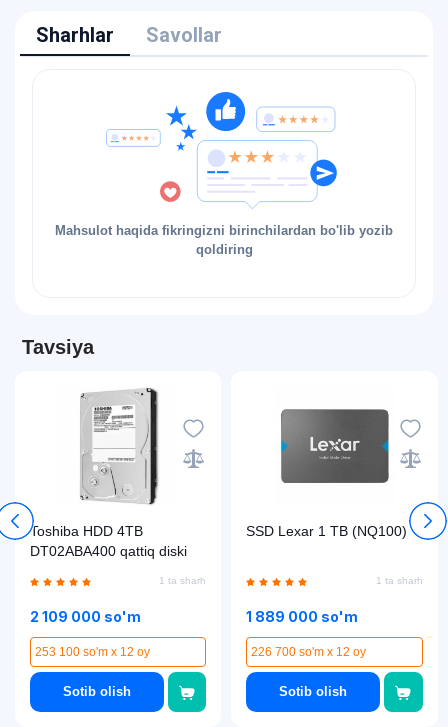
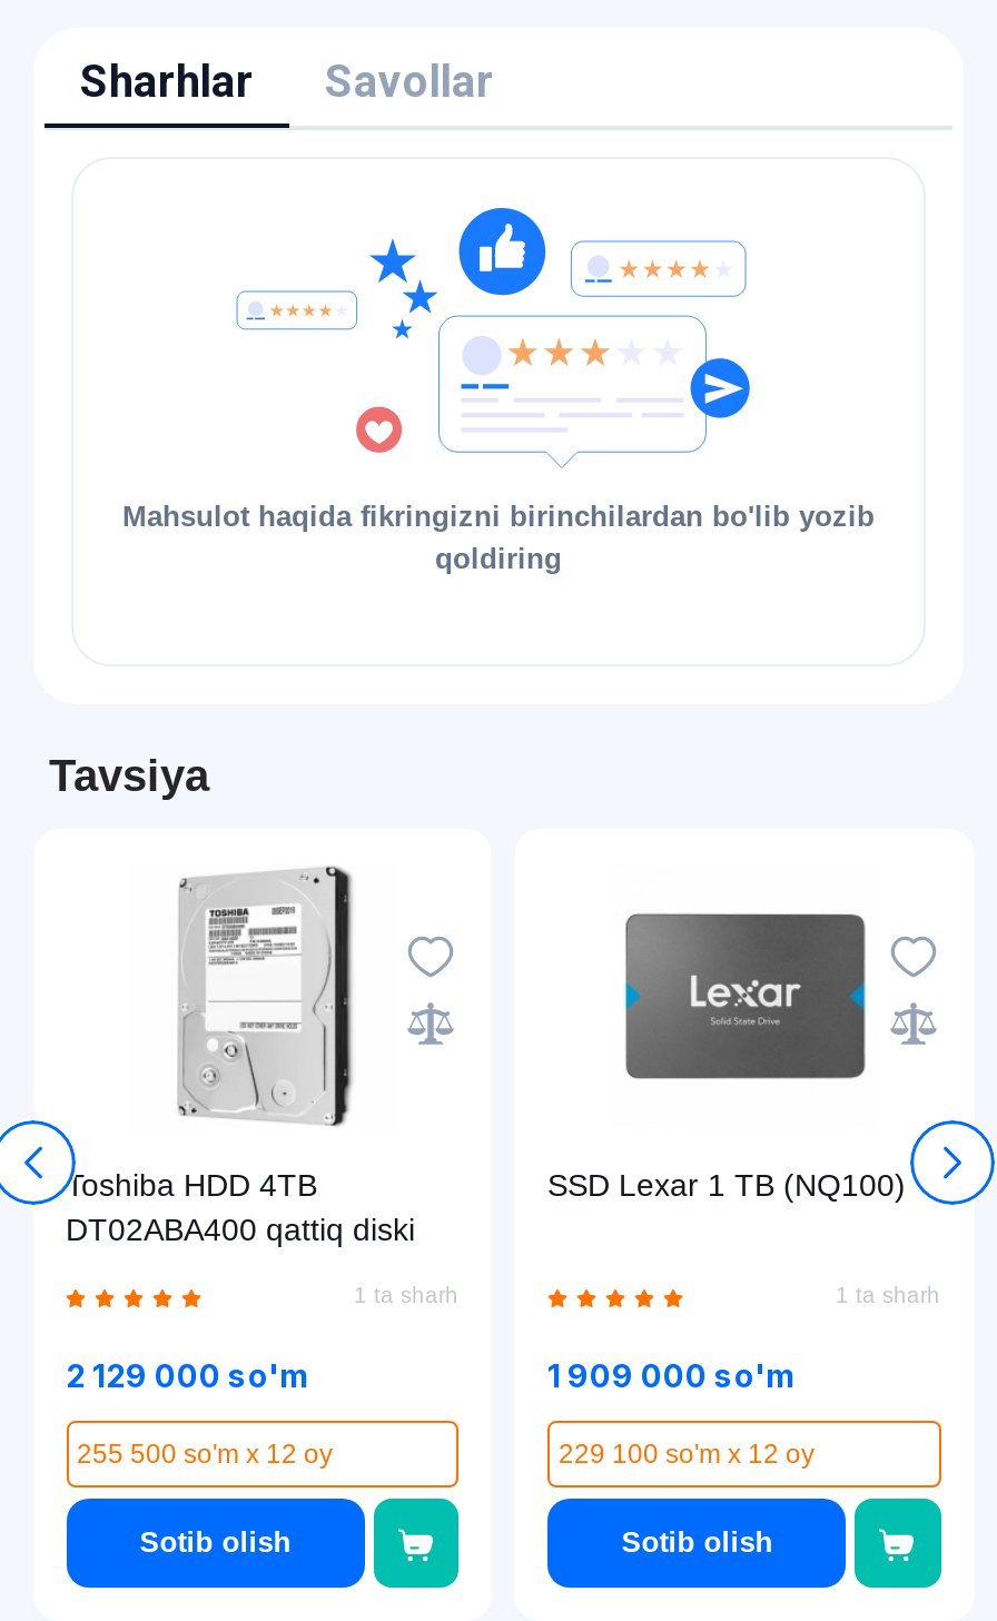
- 2 109 000 so'm
+ 2 129 000 so'm

- 1 889 000 so'm
+ 1 909 000 so'm

- 253 100 so'm x 12 oy
+ 255 500 so'm x 12 oy

- 226 700 so'm x 12 oy
+ 229 100 so'm x 12 oy
